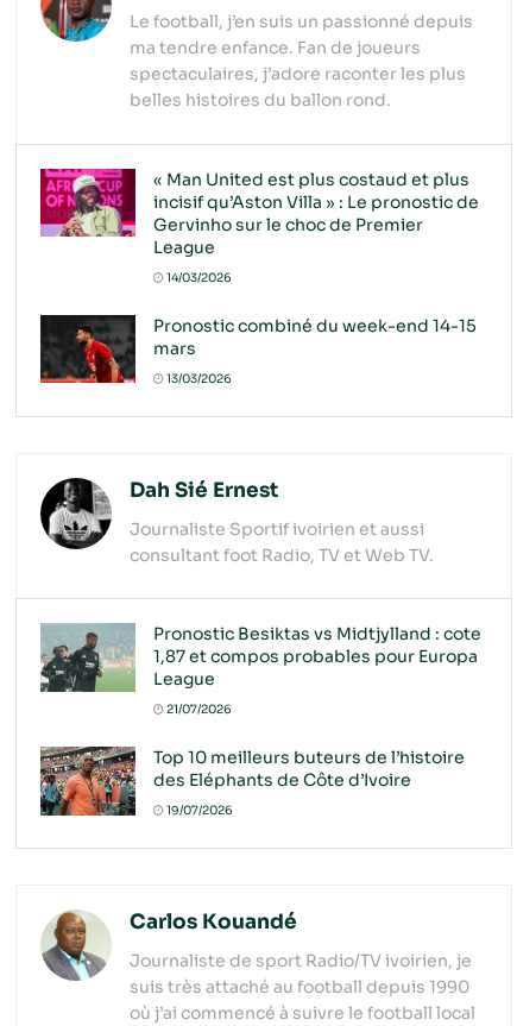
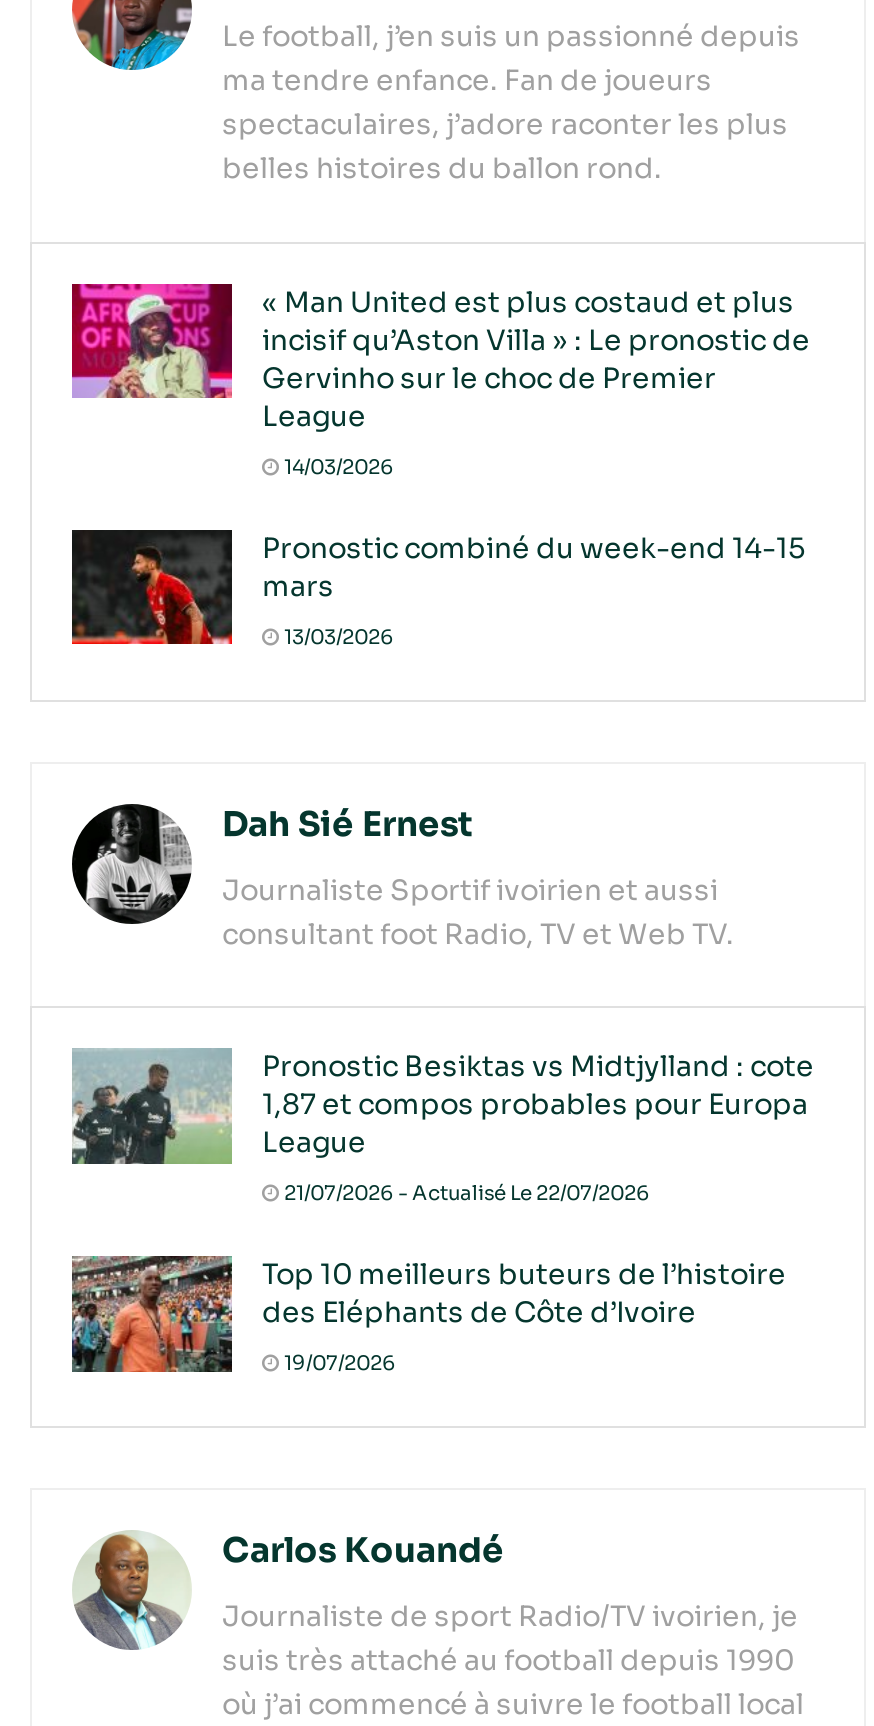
- 21/07/2026
+ 21/07/2026 - Actualisé Le 22/07/2026
